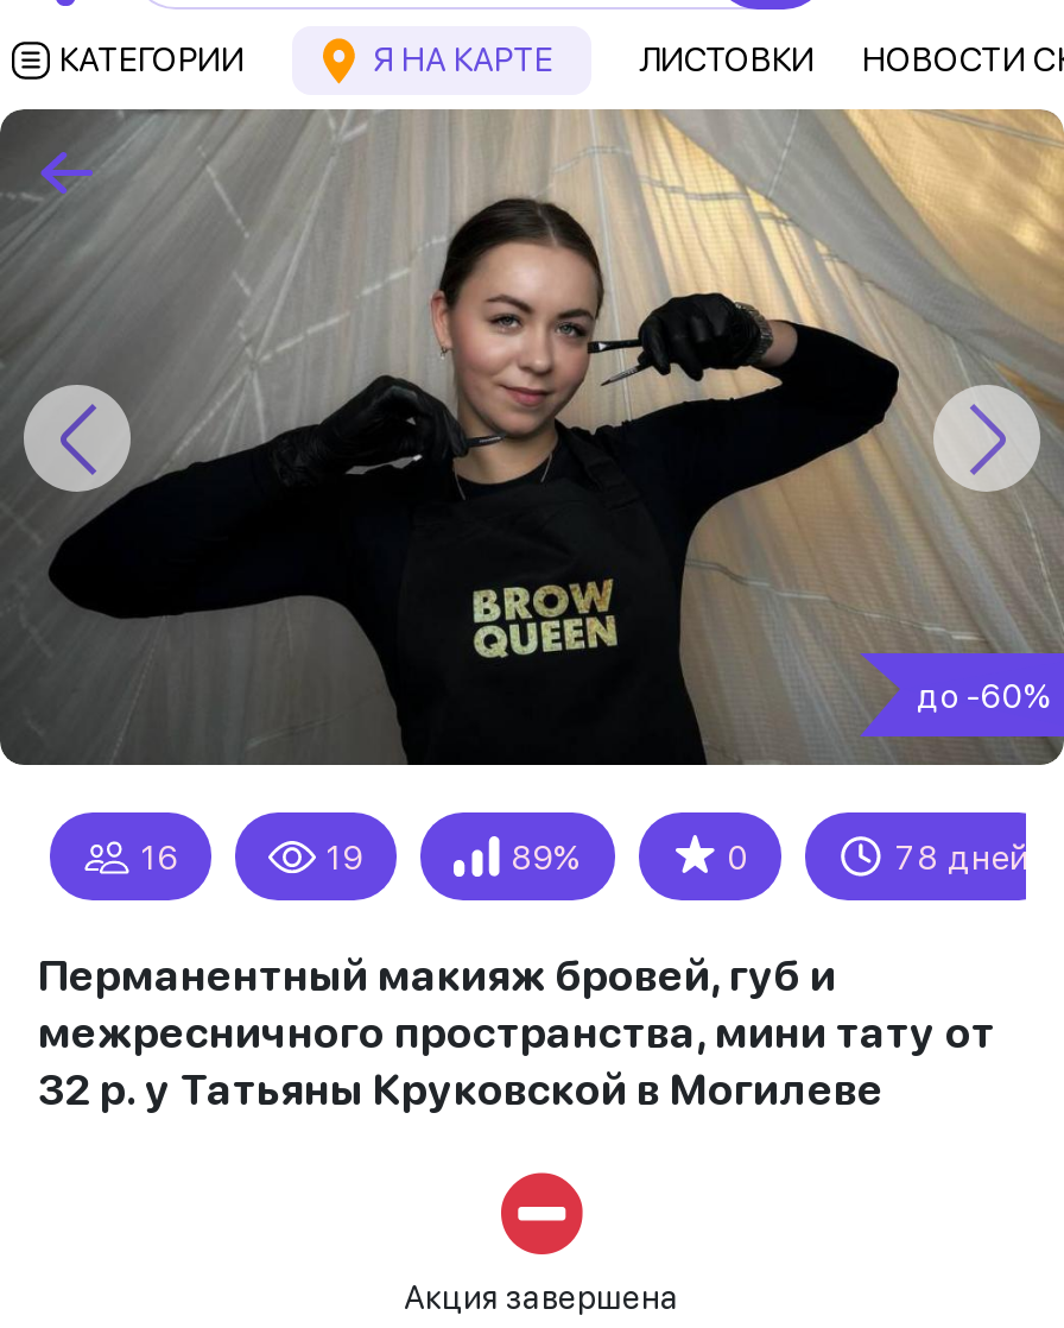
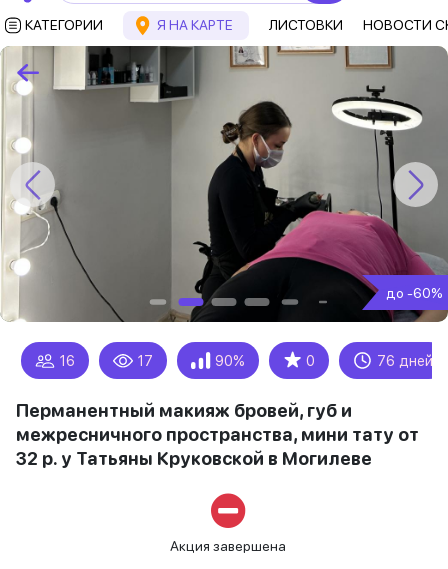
- [image]
- 19
+ [image]
+ 17

- 89%
+ 90%

- 78 дней
+ 76 дней
